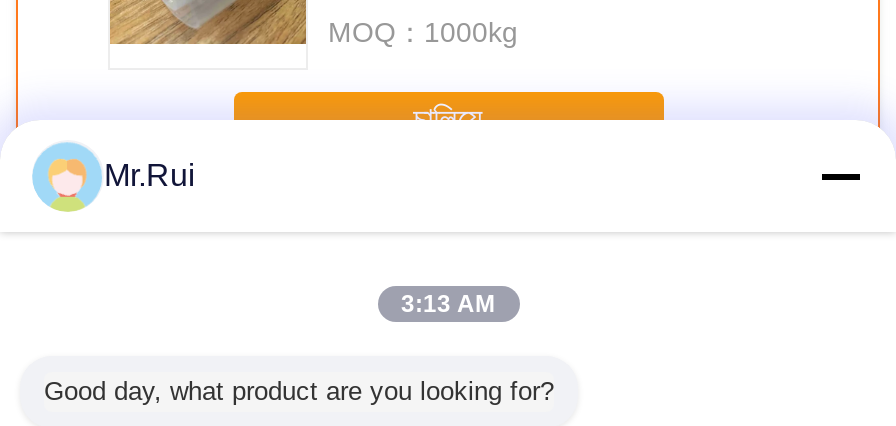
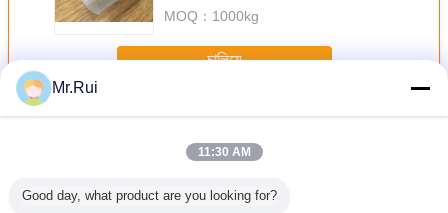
- 3:13 AM
+ 11:30 AM
